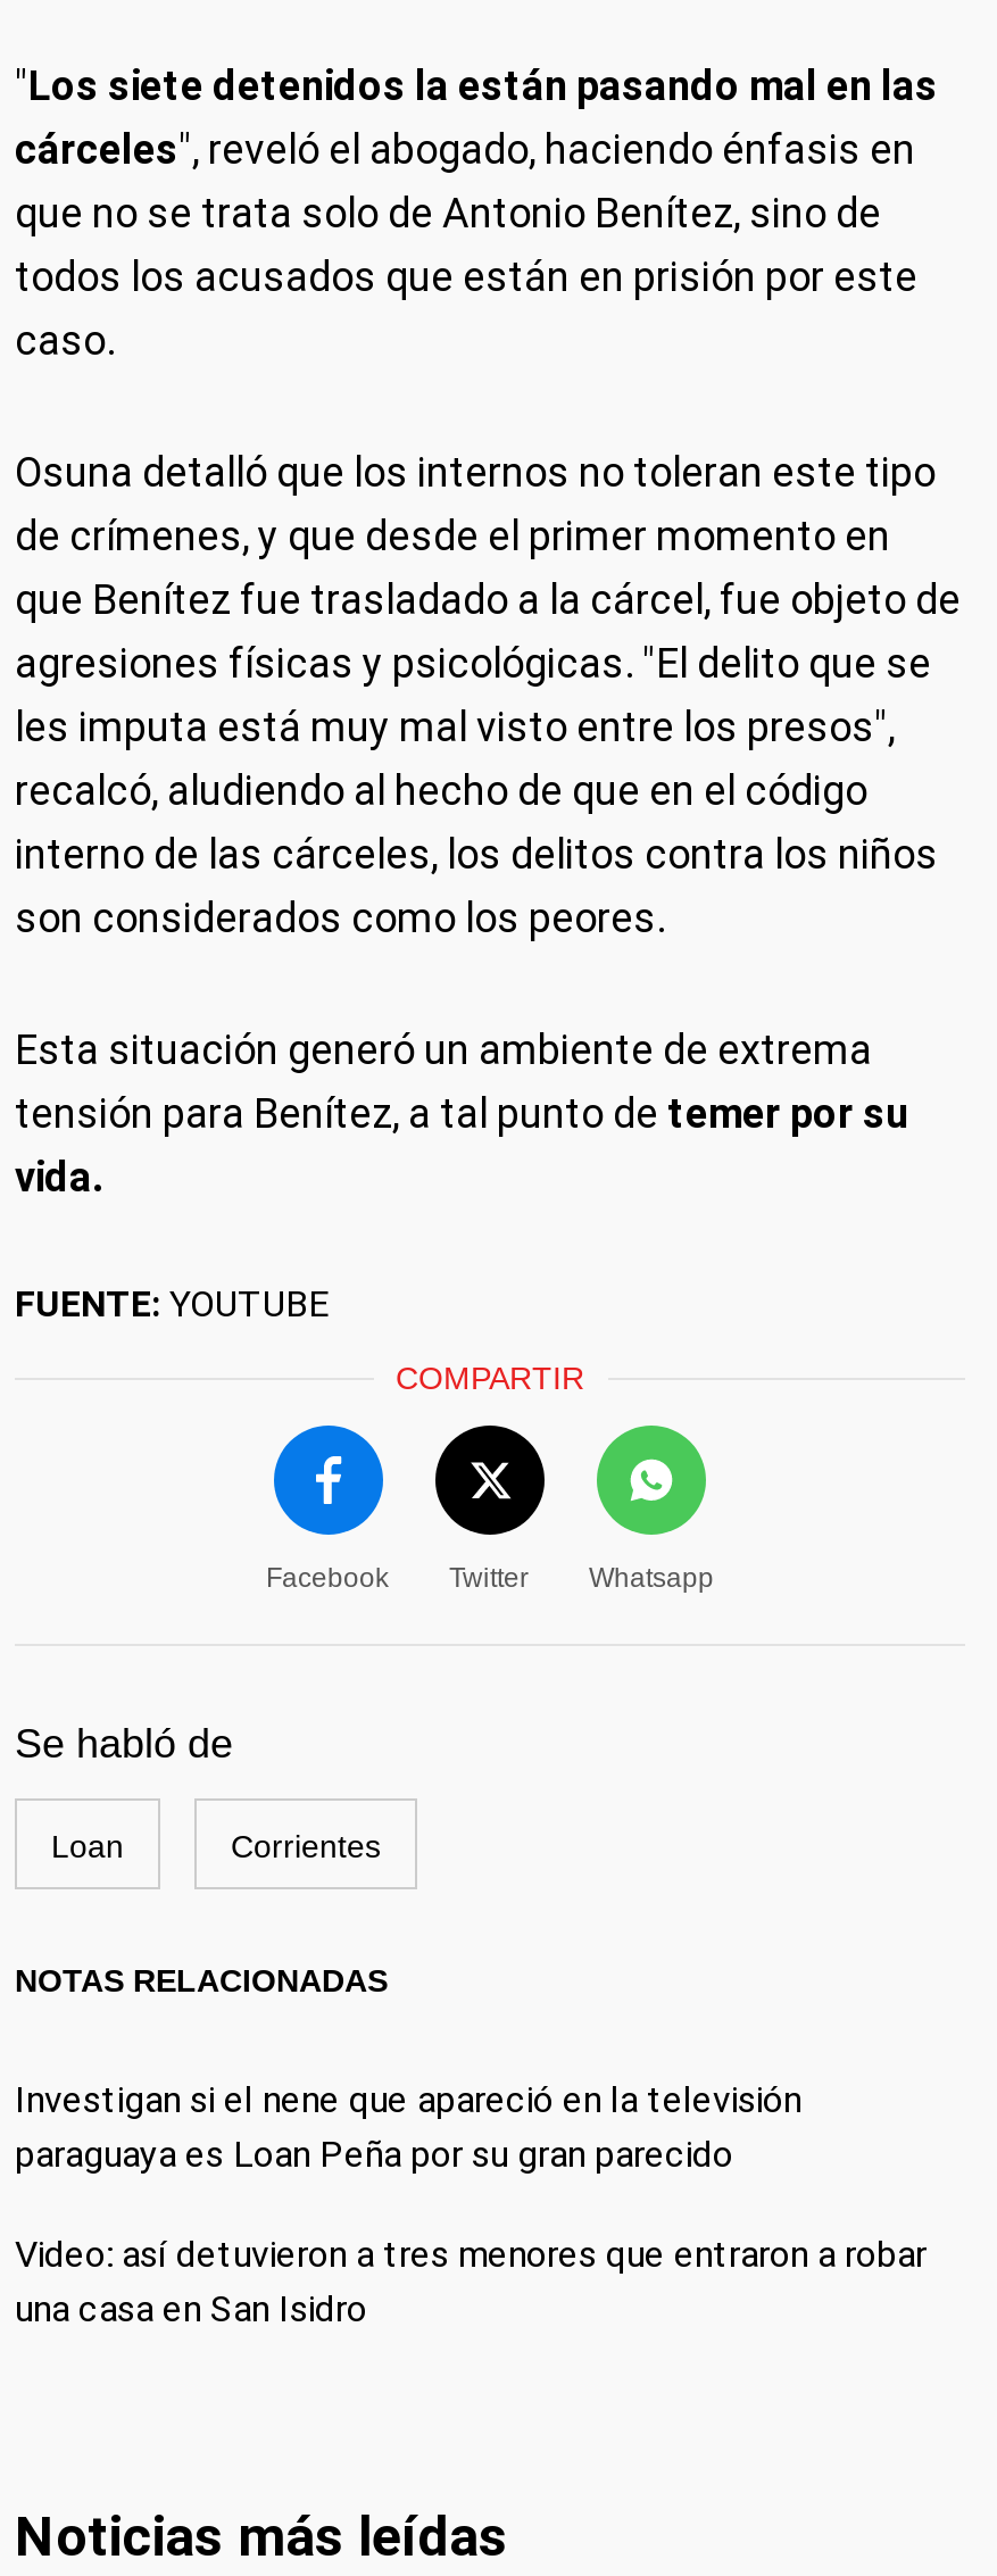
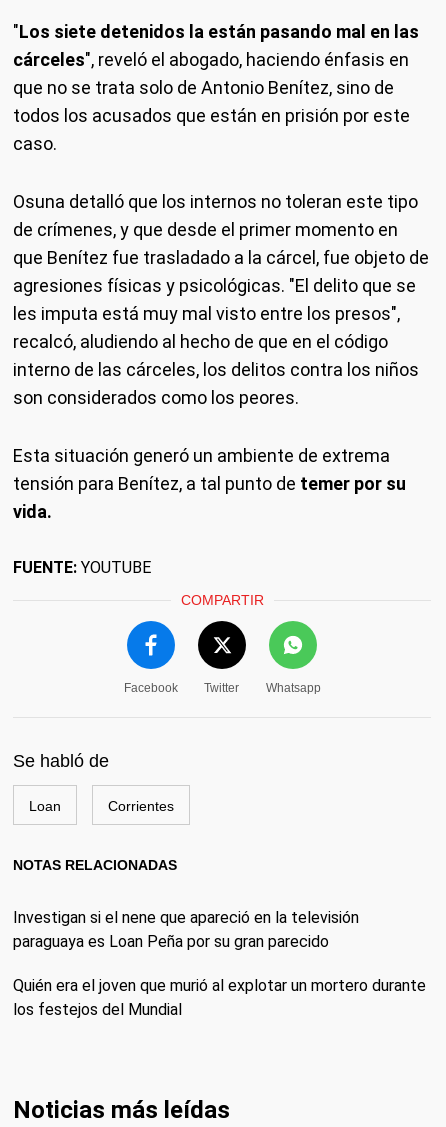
- Video: así detuvieron a tres menores que entraron a robar
- una casa en San Isidro
+ Quién era el joven que murió al explotar un mortero durante
+ los festejos del Mundial
